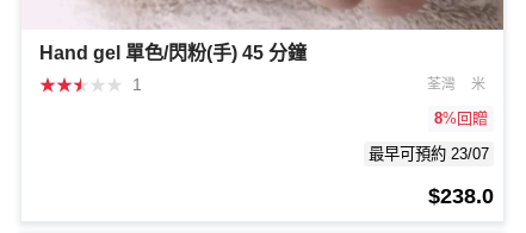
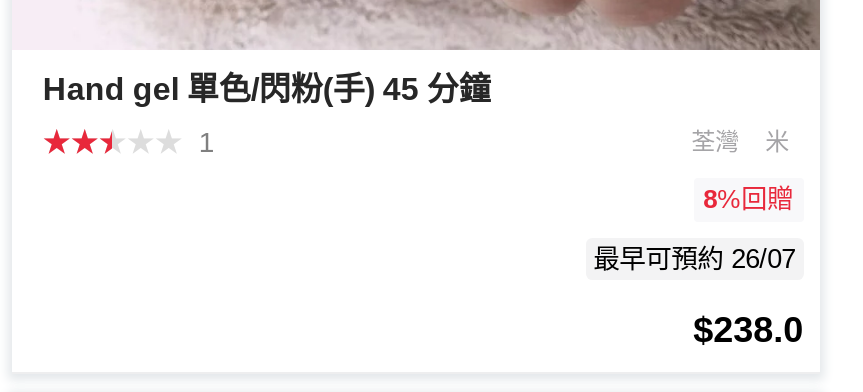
- 最早可預約 23/07
+ 最早可預約 26/07
